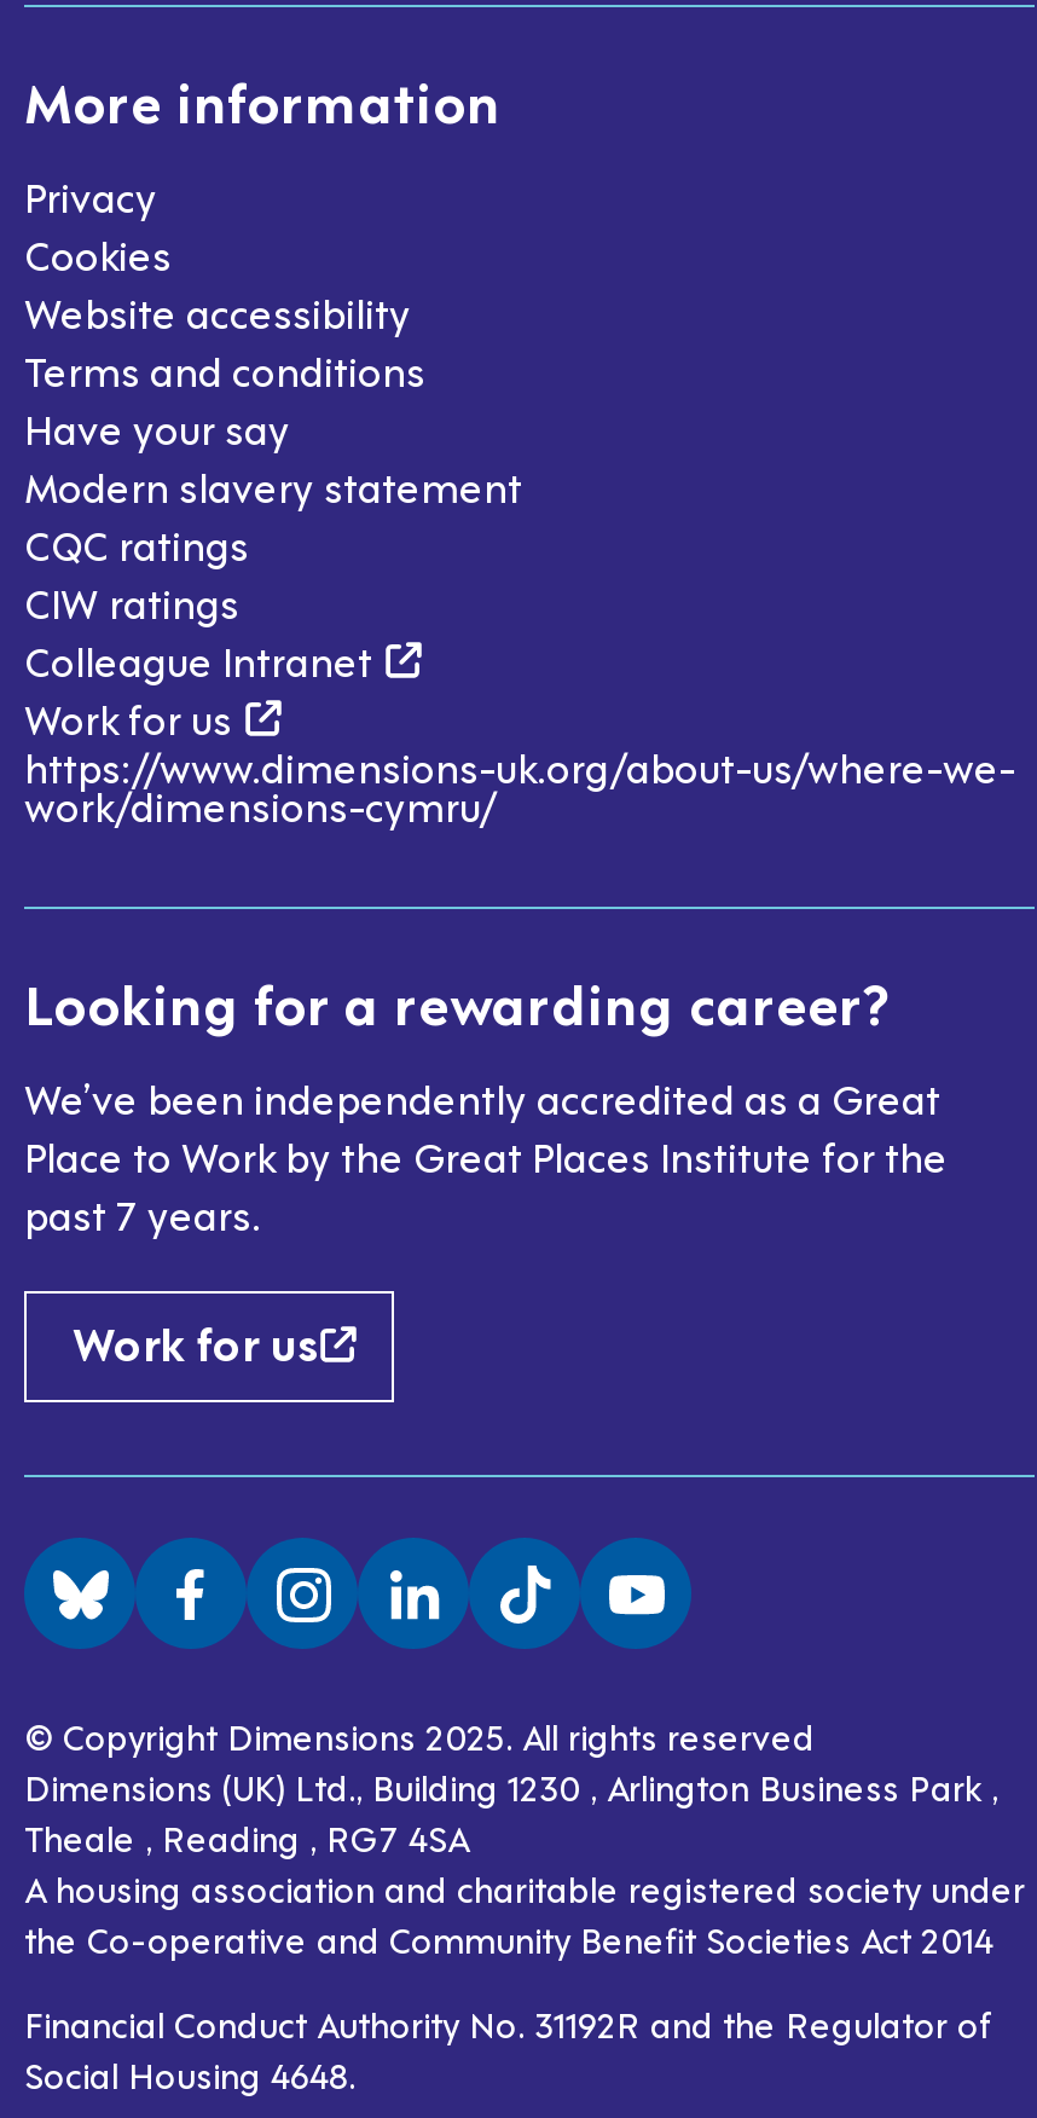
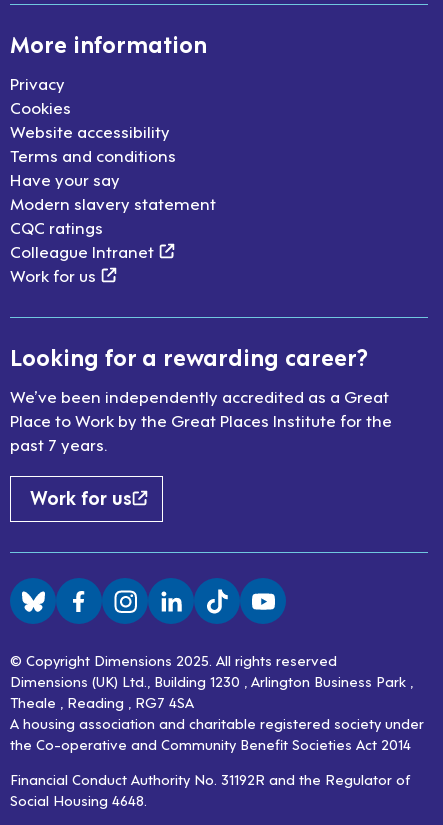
- CIW ratings

- https://www.dimensions-uk.org/about-us/where-we-
- work/dimensions-cymru/
